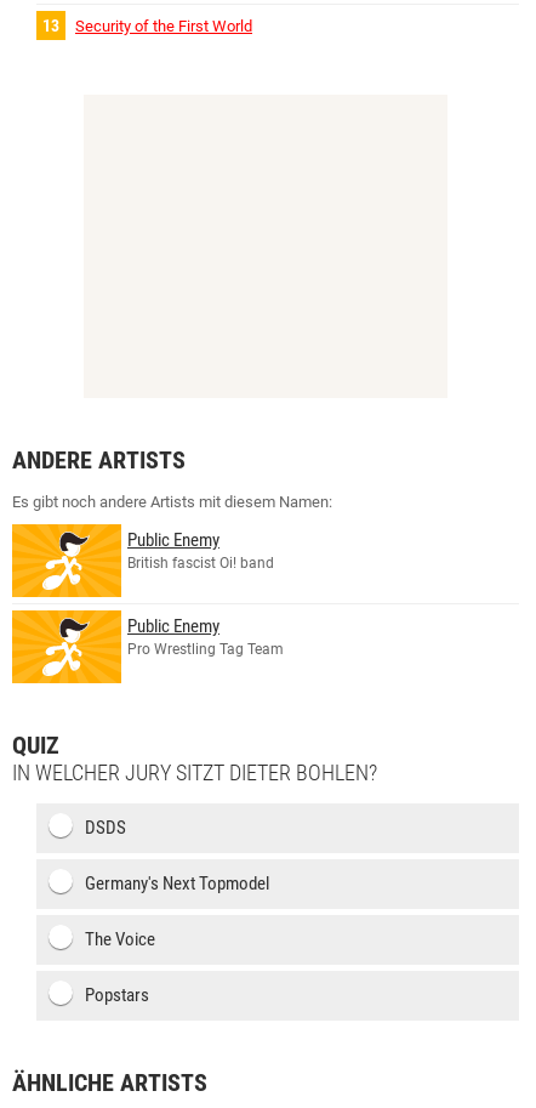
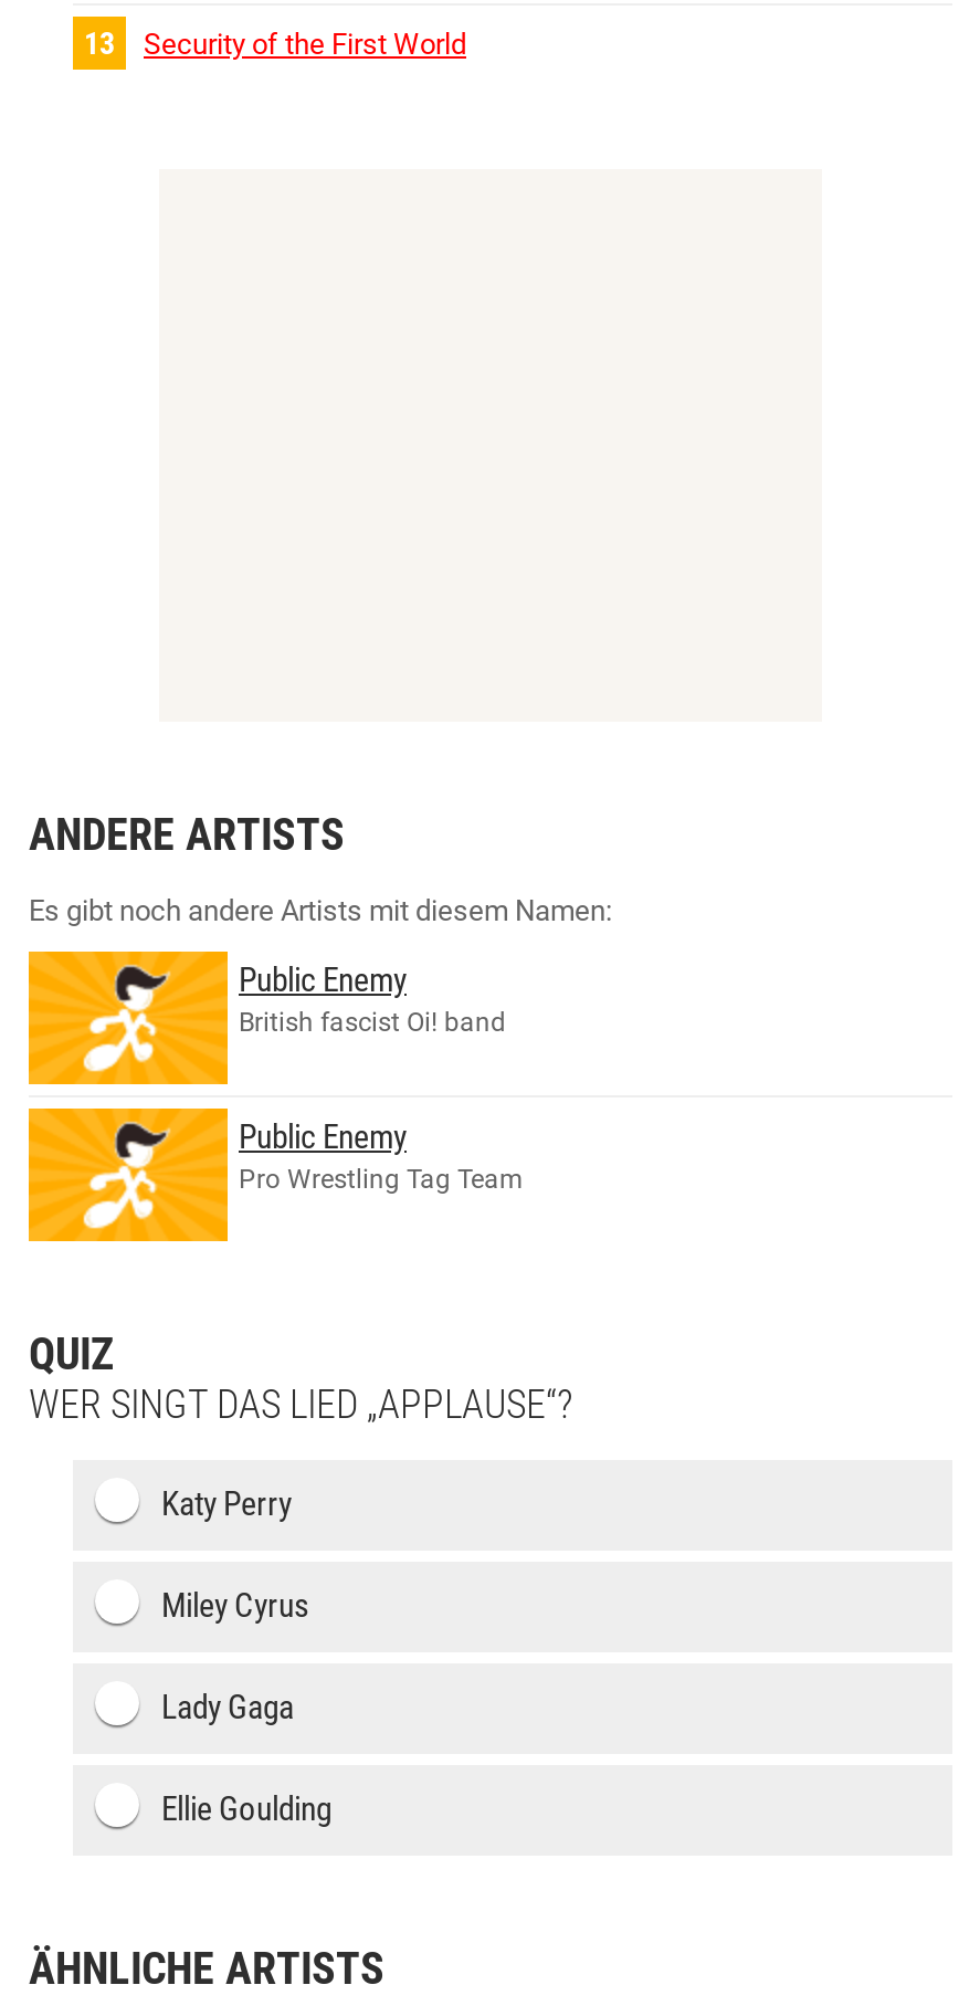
- IN WELCHER JURY SITZT DIETER BOHLEN?
+ WER SINGT DAS LIED „APPLAUSE“?

- DSDS
+ Katy Perry

- Germany's Next Topmodel
+ Miley Cyrus

- The Voice
+ Lady Gaga

- Popstars
+ Ellie Goulding
